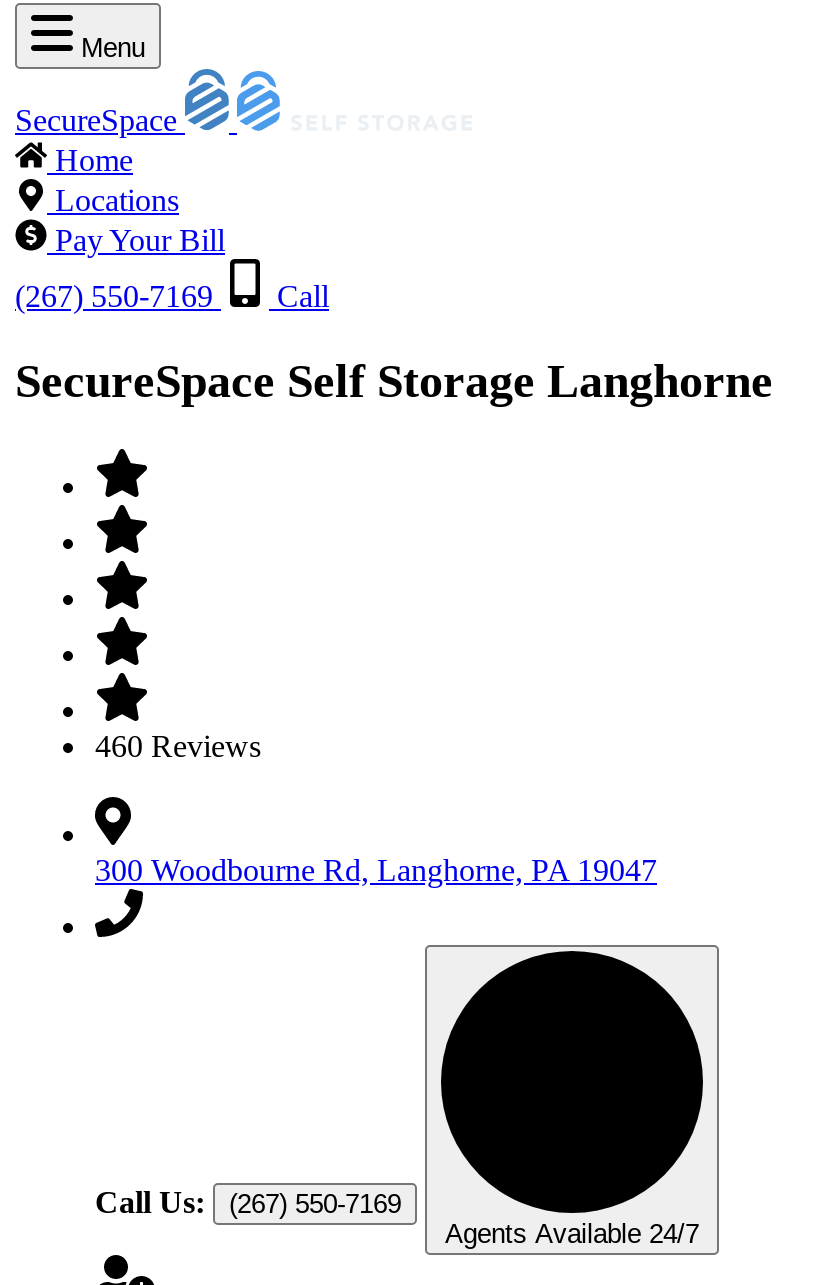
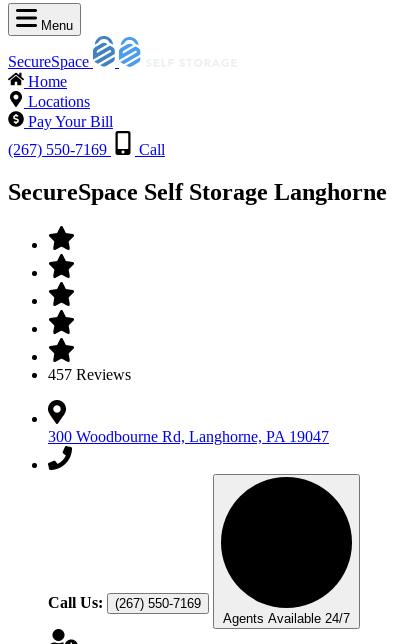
- 460 Reviews
+ 457 Reviews
